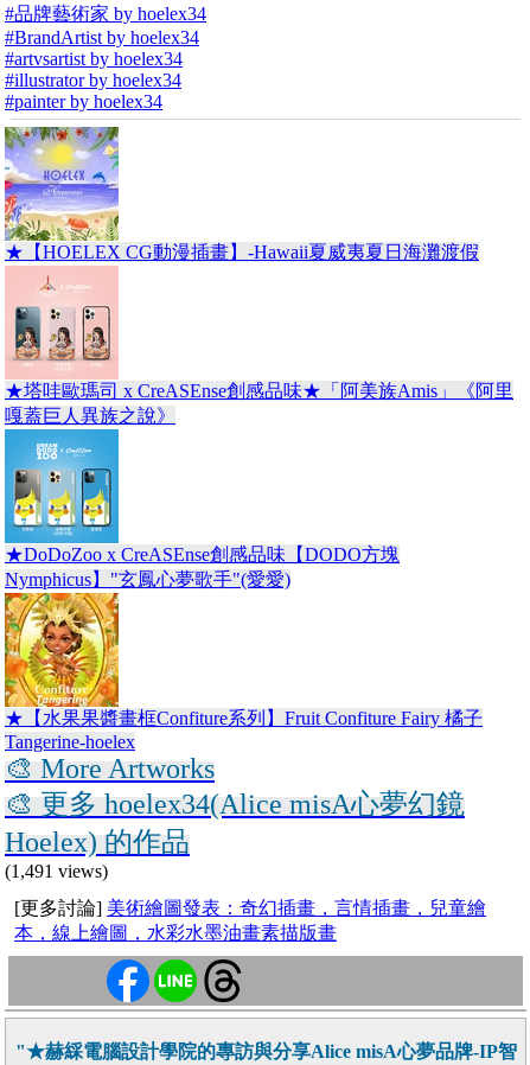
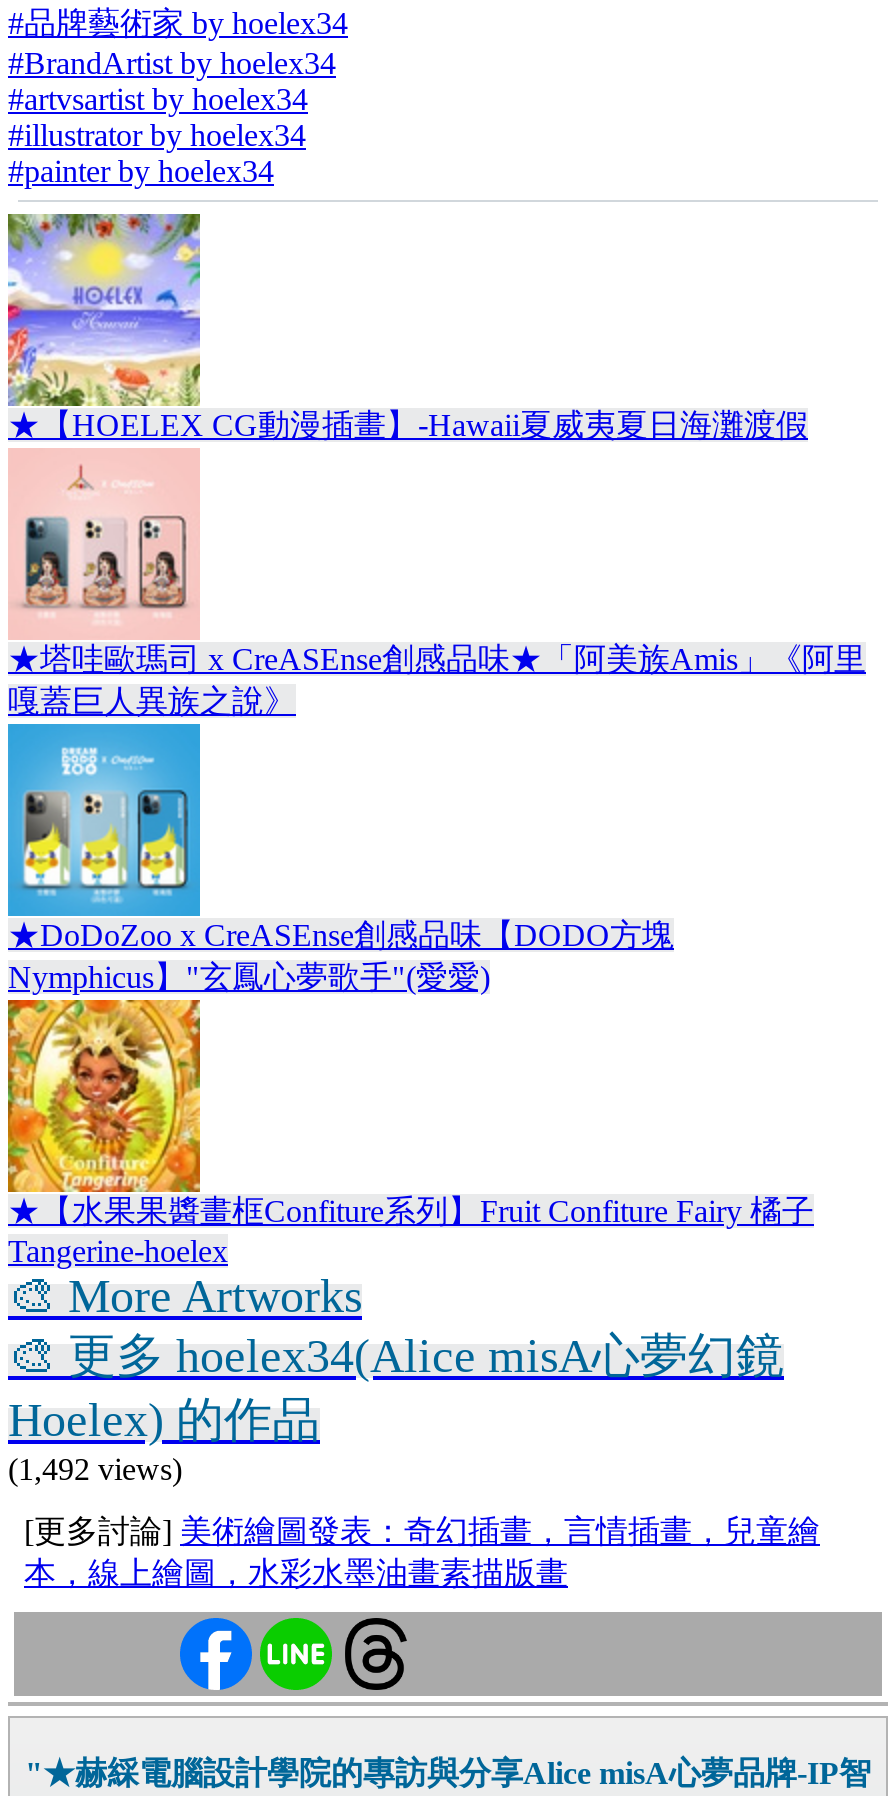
- (1,491 views)
+ (1,492 views)
